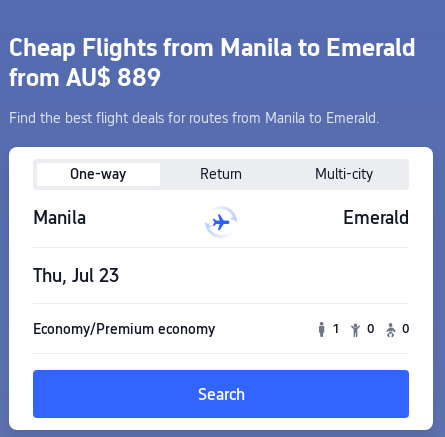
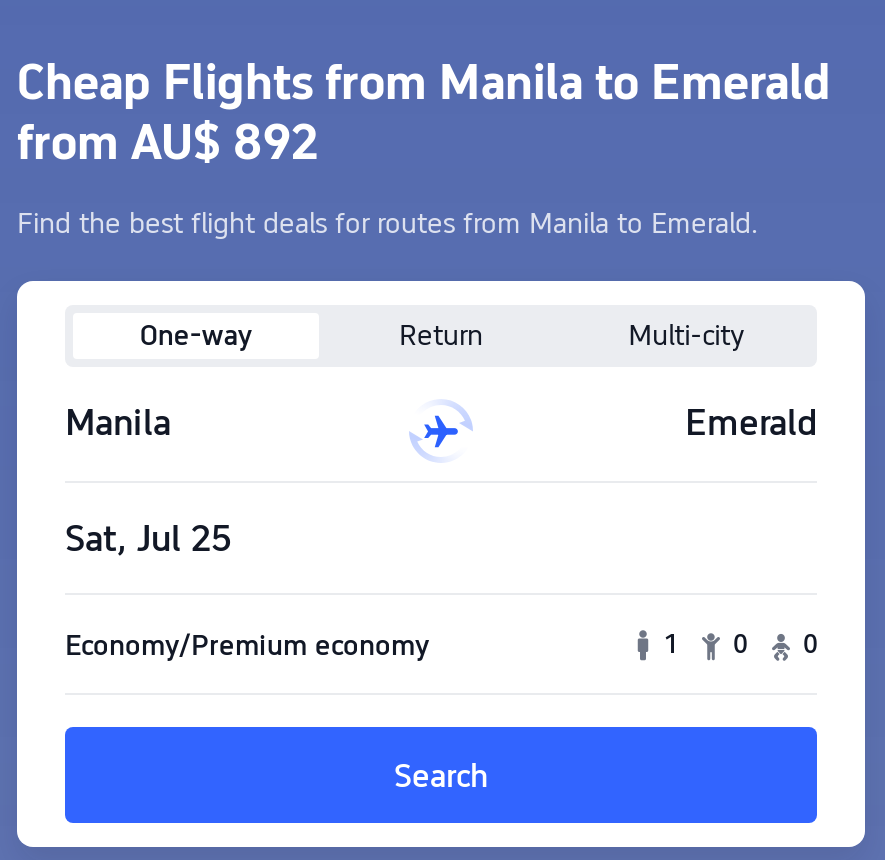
- from AU$ 889
+ from AU$ 892

- Thu, Jul 23
+ Sat, Jul 25
